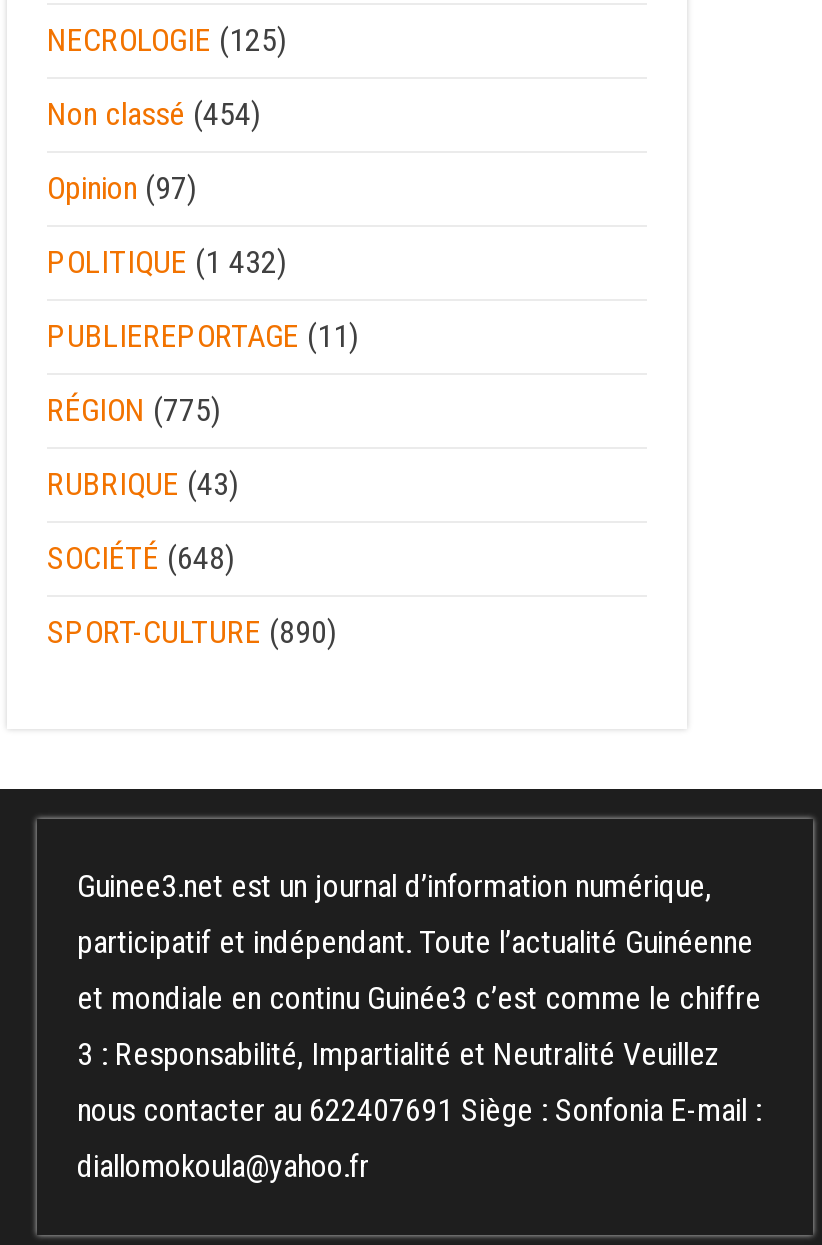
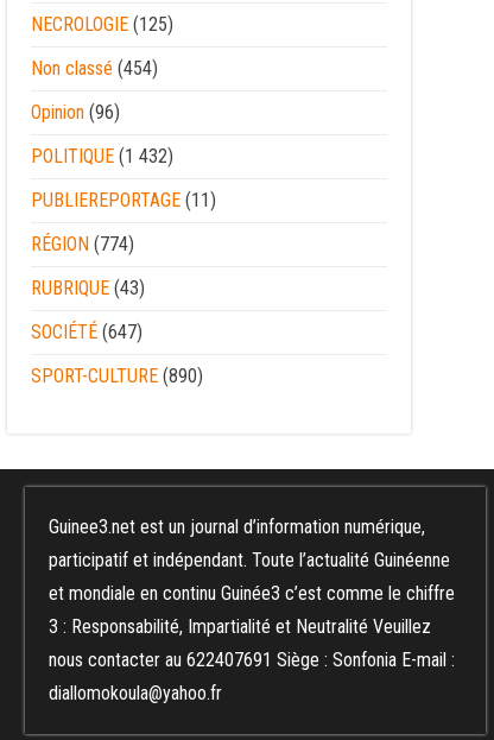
- Opinion (97)
+ Opinion (96)

- RÉGION (775)
+ RÉGION (774)

- SOCIÉTÉ (648)
+ SOCIÉTÉ (647)
